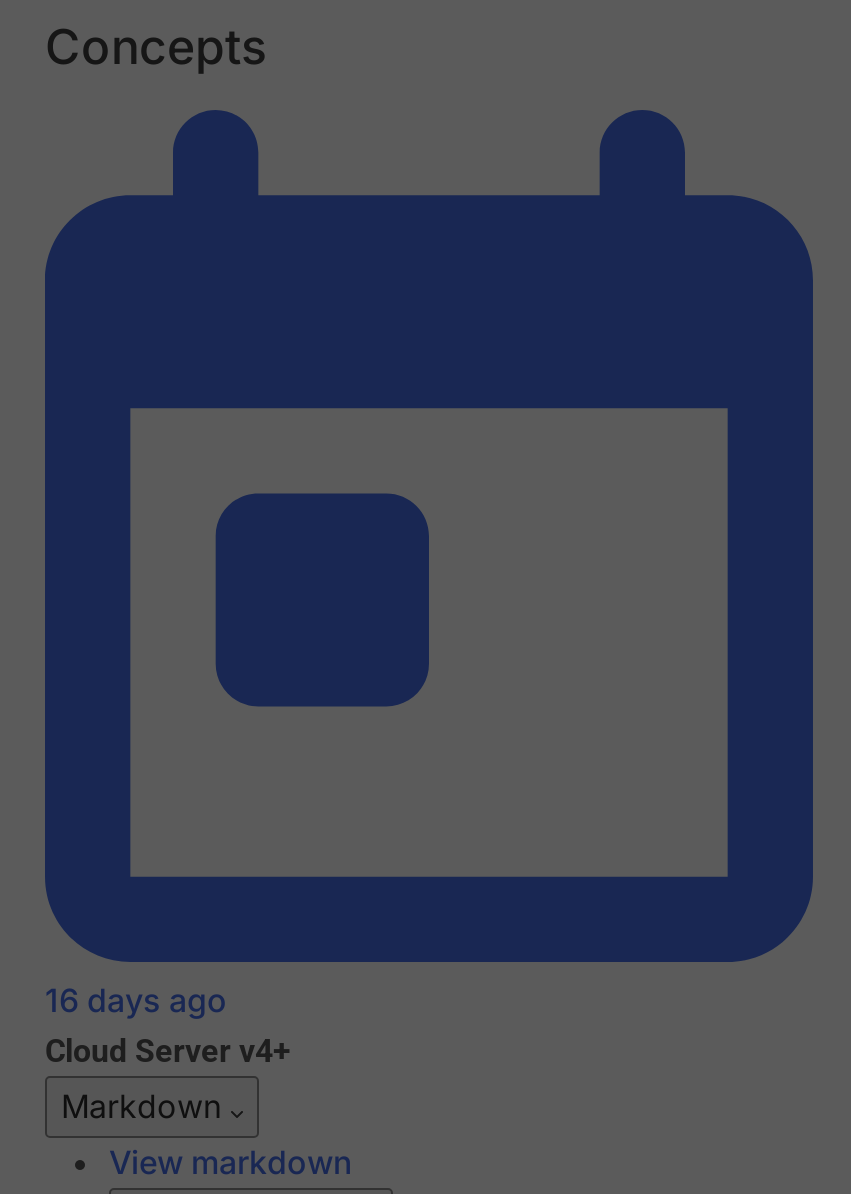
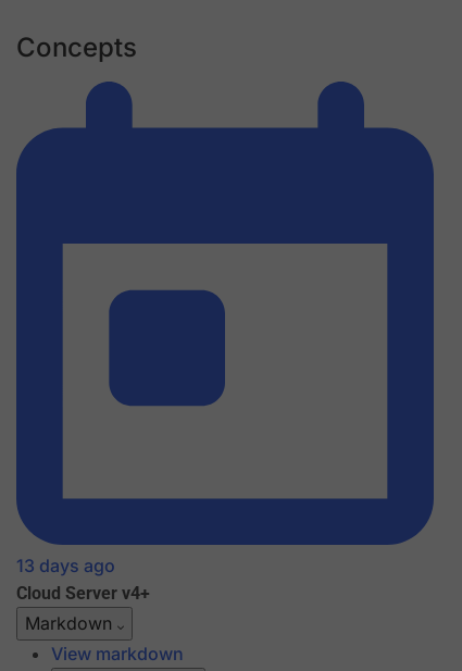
- 16 days ago
+ 13 days ago
